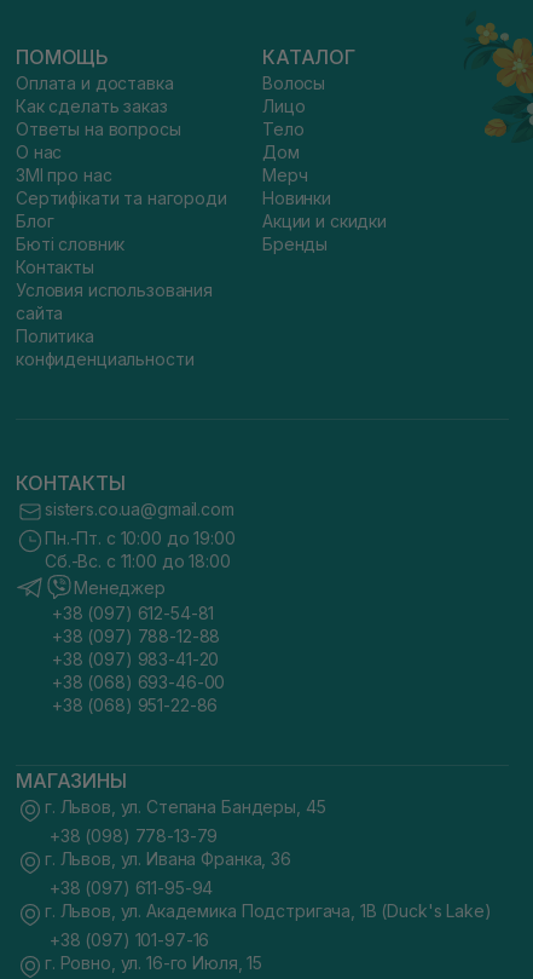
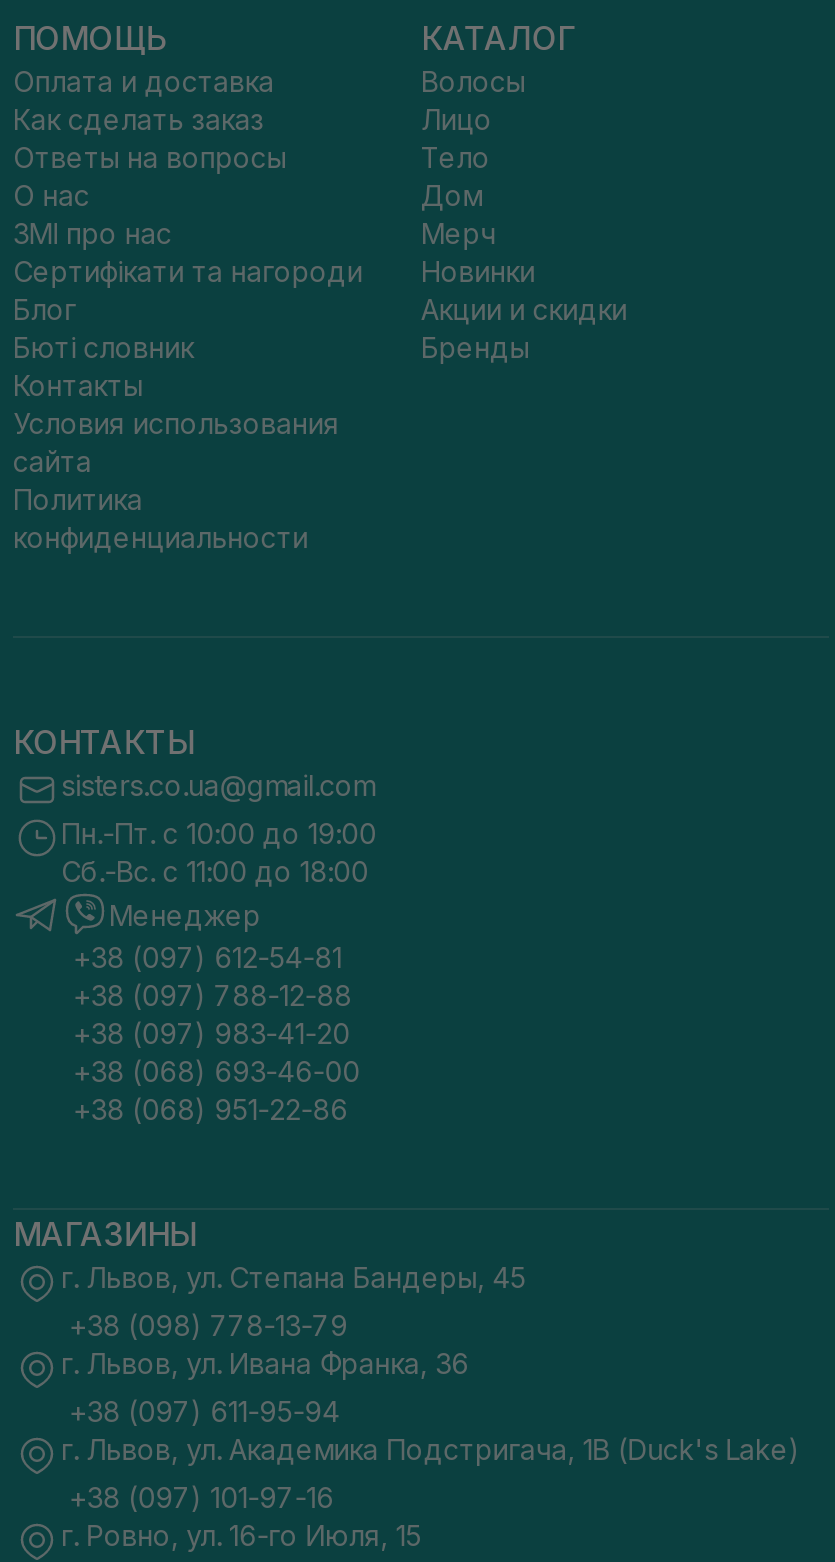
- [image]
